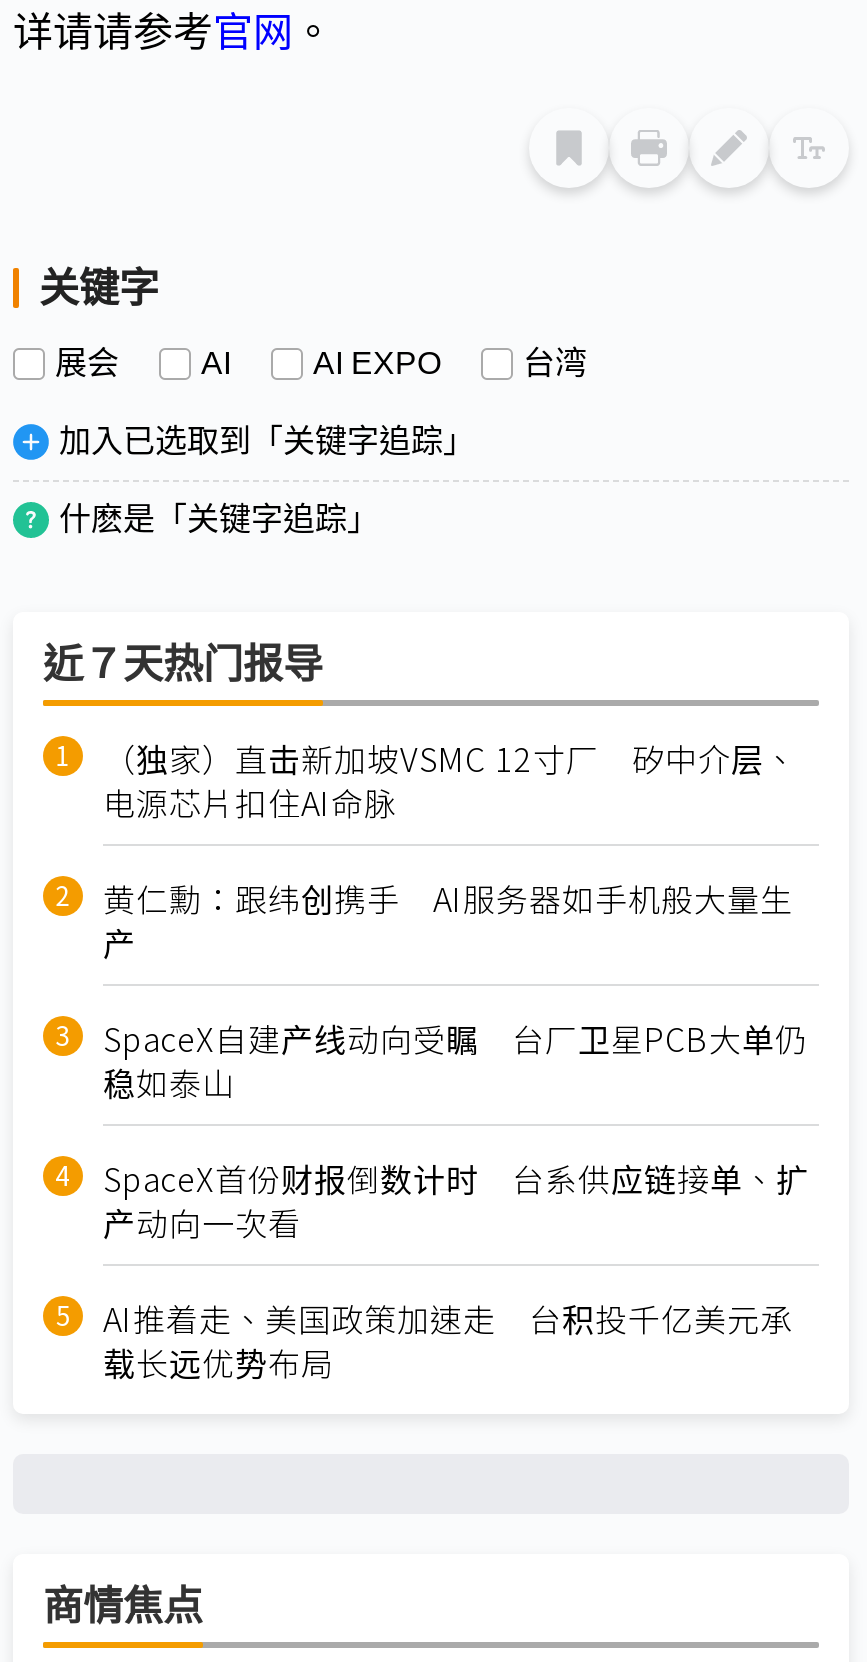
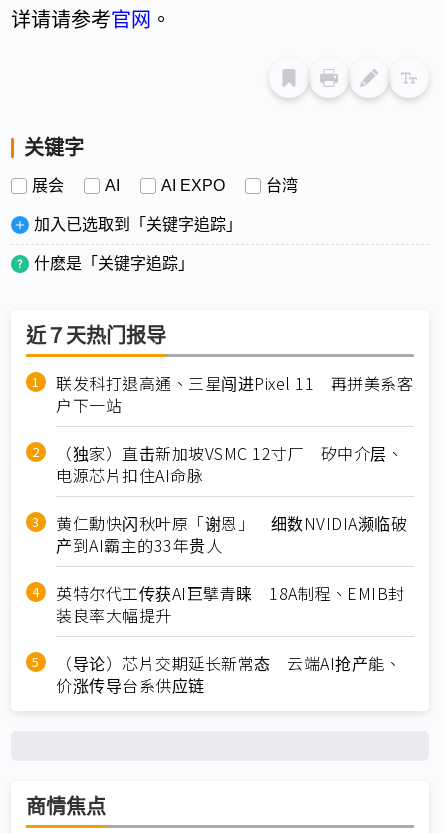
+ 联发科打退高通、三星闯进Pixel 11 再拼美系客
+ 户下一站

moved down: （独家）直击新加坡VSMC 12寸厂 矽中介层、 | 电源芯片扣住AI命脉

- 黄仁勳：跟纬创携手 AI服务器如手机般大量生
- 产
- SpaceX自建产线动向受瞩 台厂卫星PCB大单仍
- 稳如泰山
- SpaceX首份财报倒数计时 台系供应链接单、扩
- 产动向一次看
- AI推着走、美国政策加速走 台积投千亿美元承
- 载长远优势布局
+ 黄仁勳快闪秋叶原「谢恩」 细数NVIDIA濒临破
+ 产到AI霸主的33年贵人
+ 英特尔代工传获AI巨擘青睐 18A制程、EMIB封
+ 装良率大幅提升
+ （导论）芯片交期延长新常态 云端AI抢产能、
+ 价涨传导台系供应链
